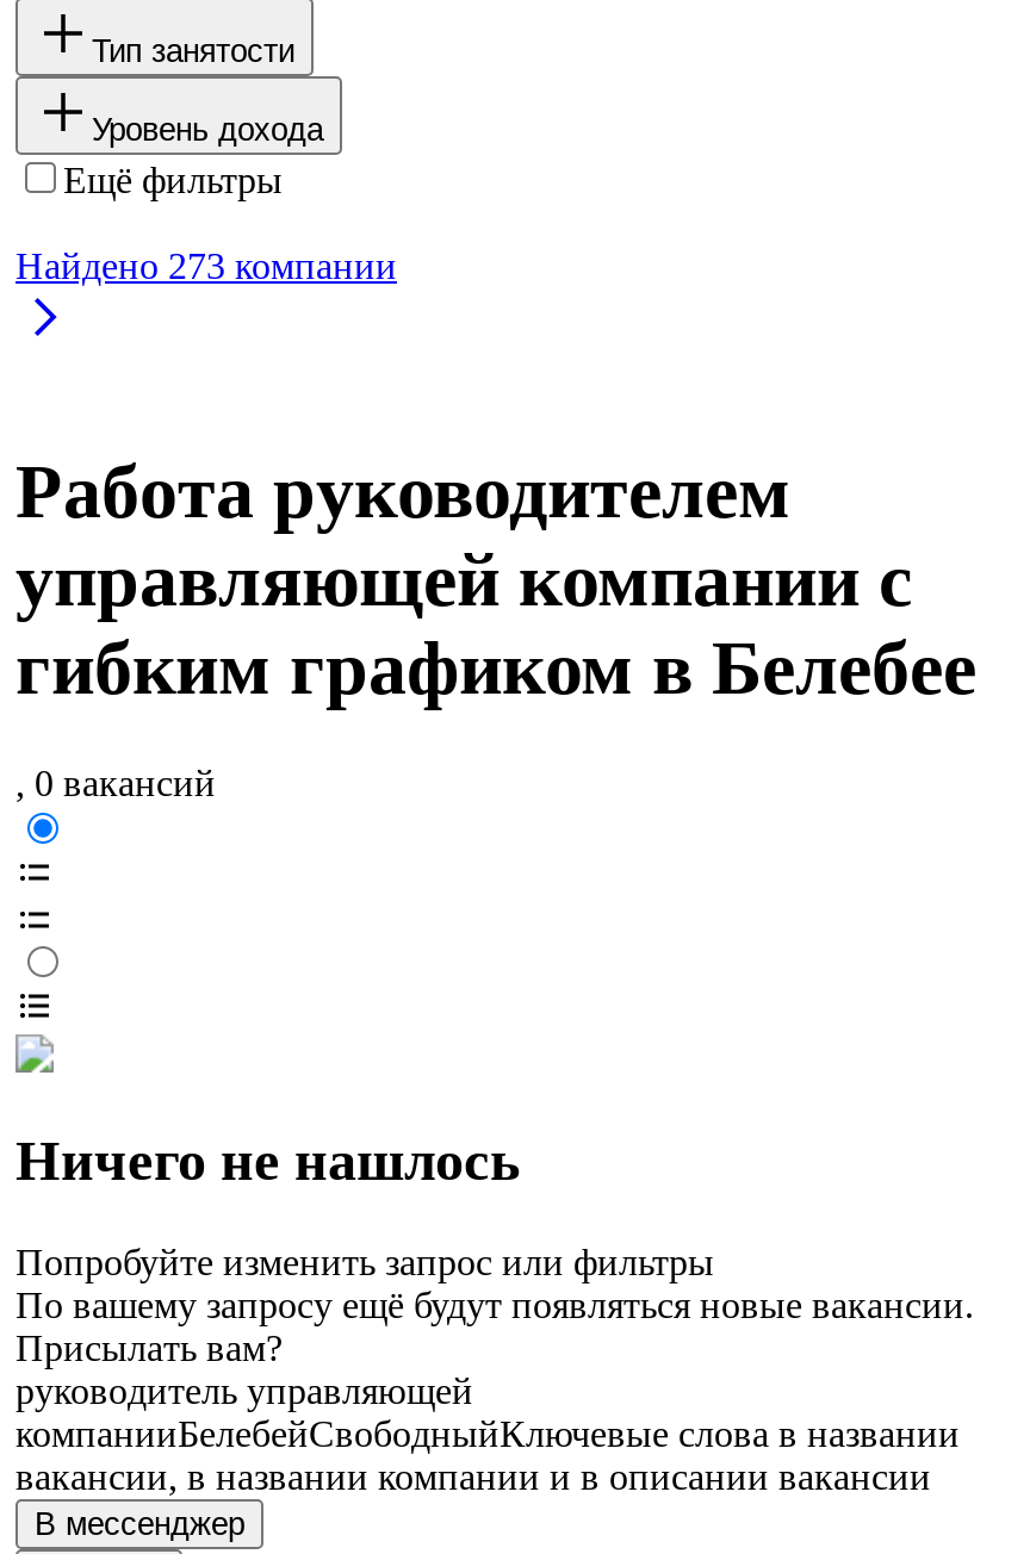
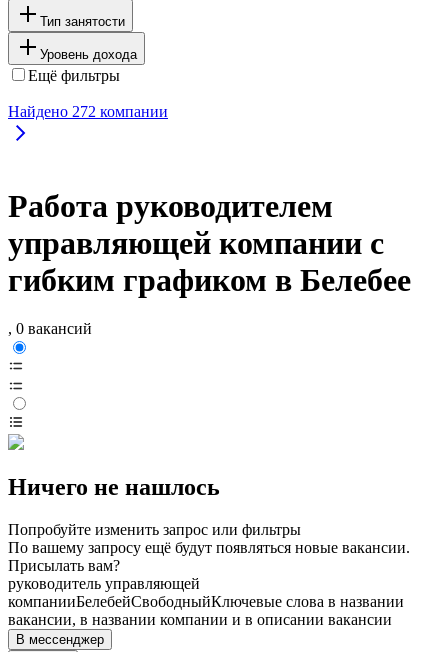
- Найдено 273 компании
+ Найдено 272 компании
